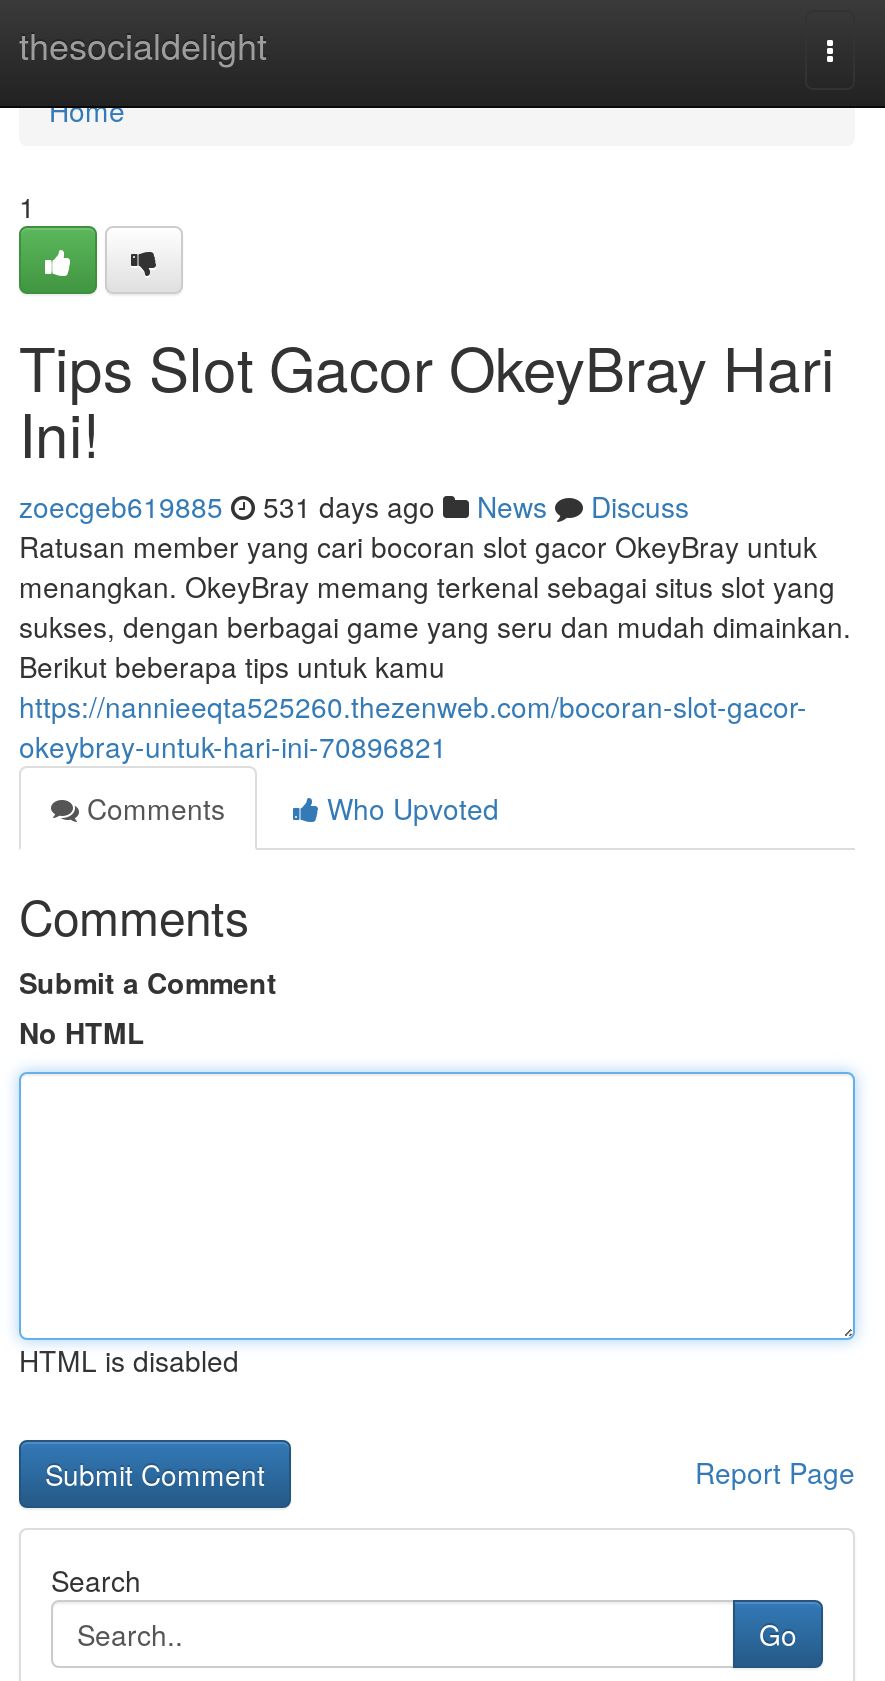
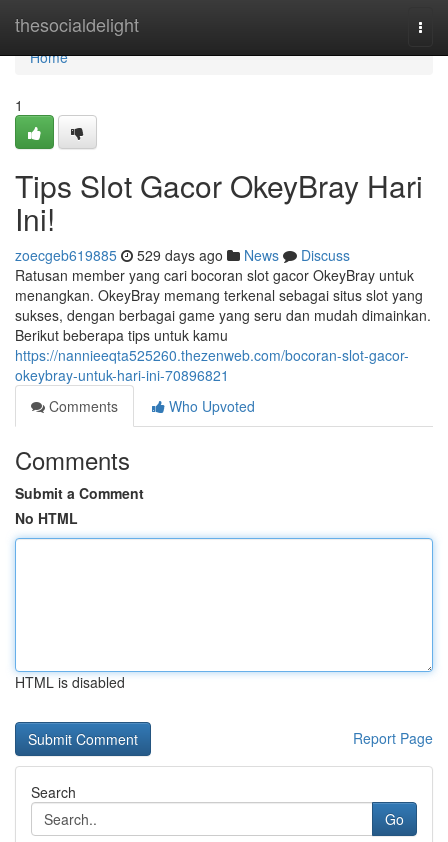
- zoecgeb619885 531 days ago News Discuss
+ zoecgeb619885 529 days ago News Discuss
